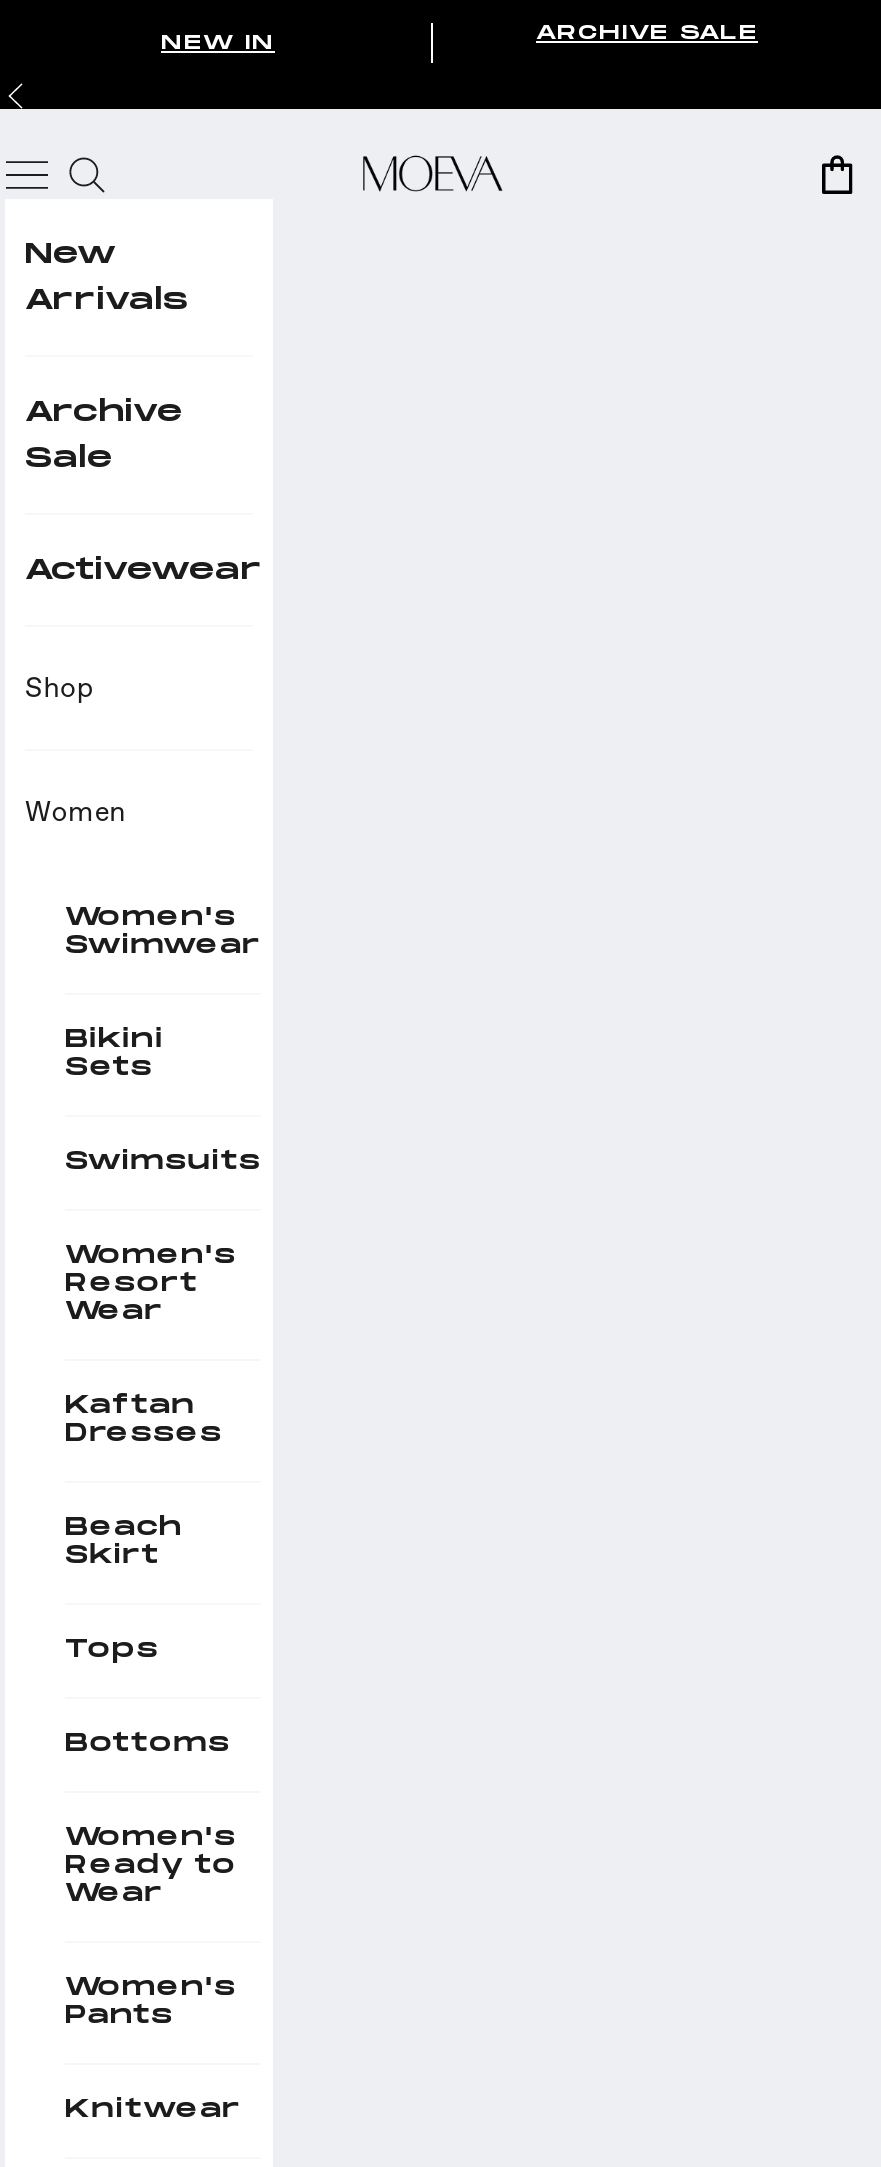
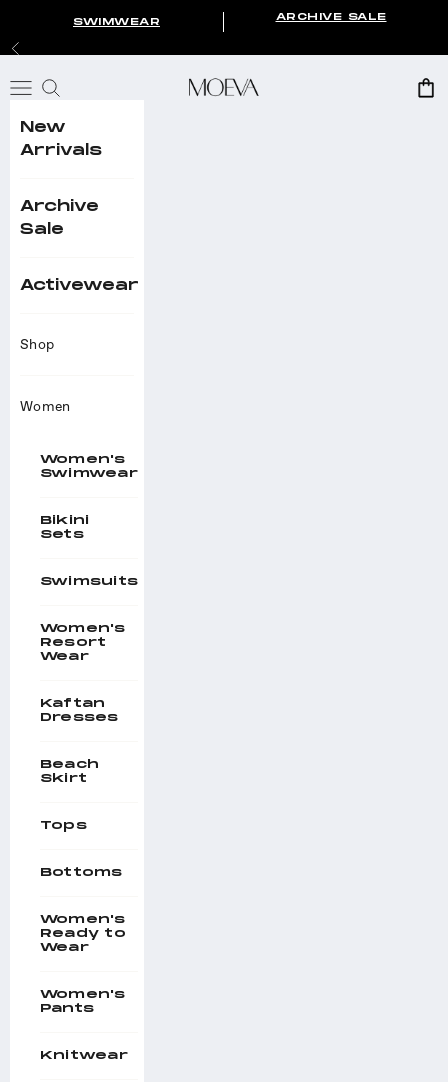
- NEW IN
+ SWIMWEAR
